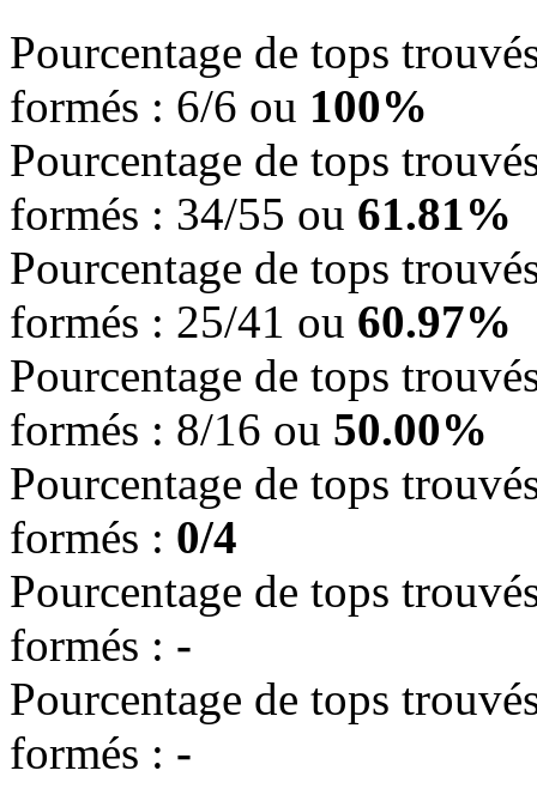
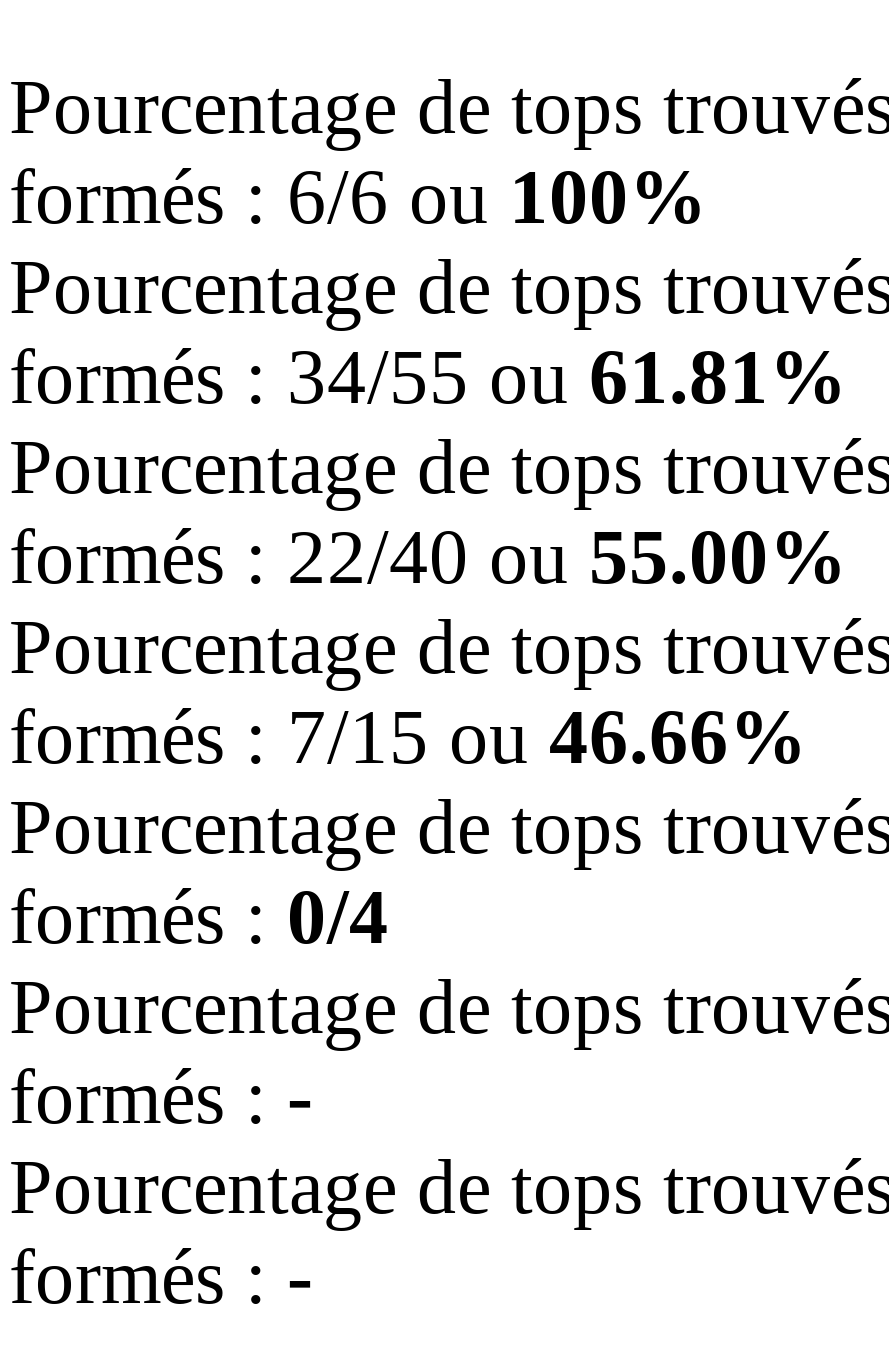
- formés : 25/41 ou 60.97%
+ formés : 22/40 ou 55.00%

- formés : 8/16 ou 50.00%
+ formés : 7/15 ou 46.66%
